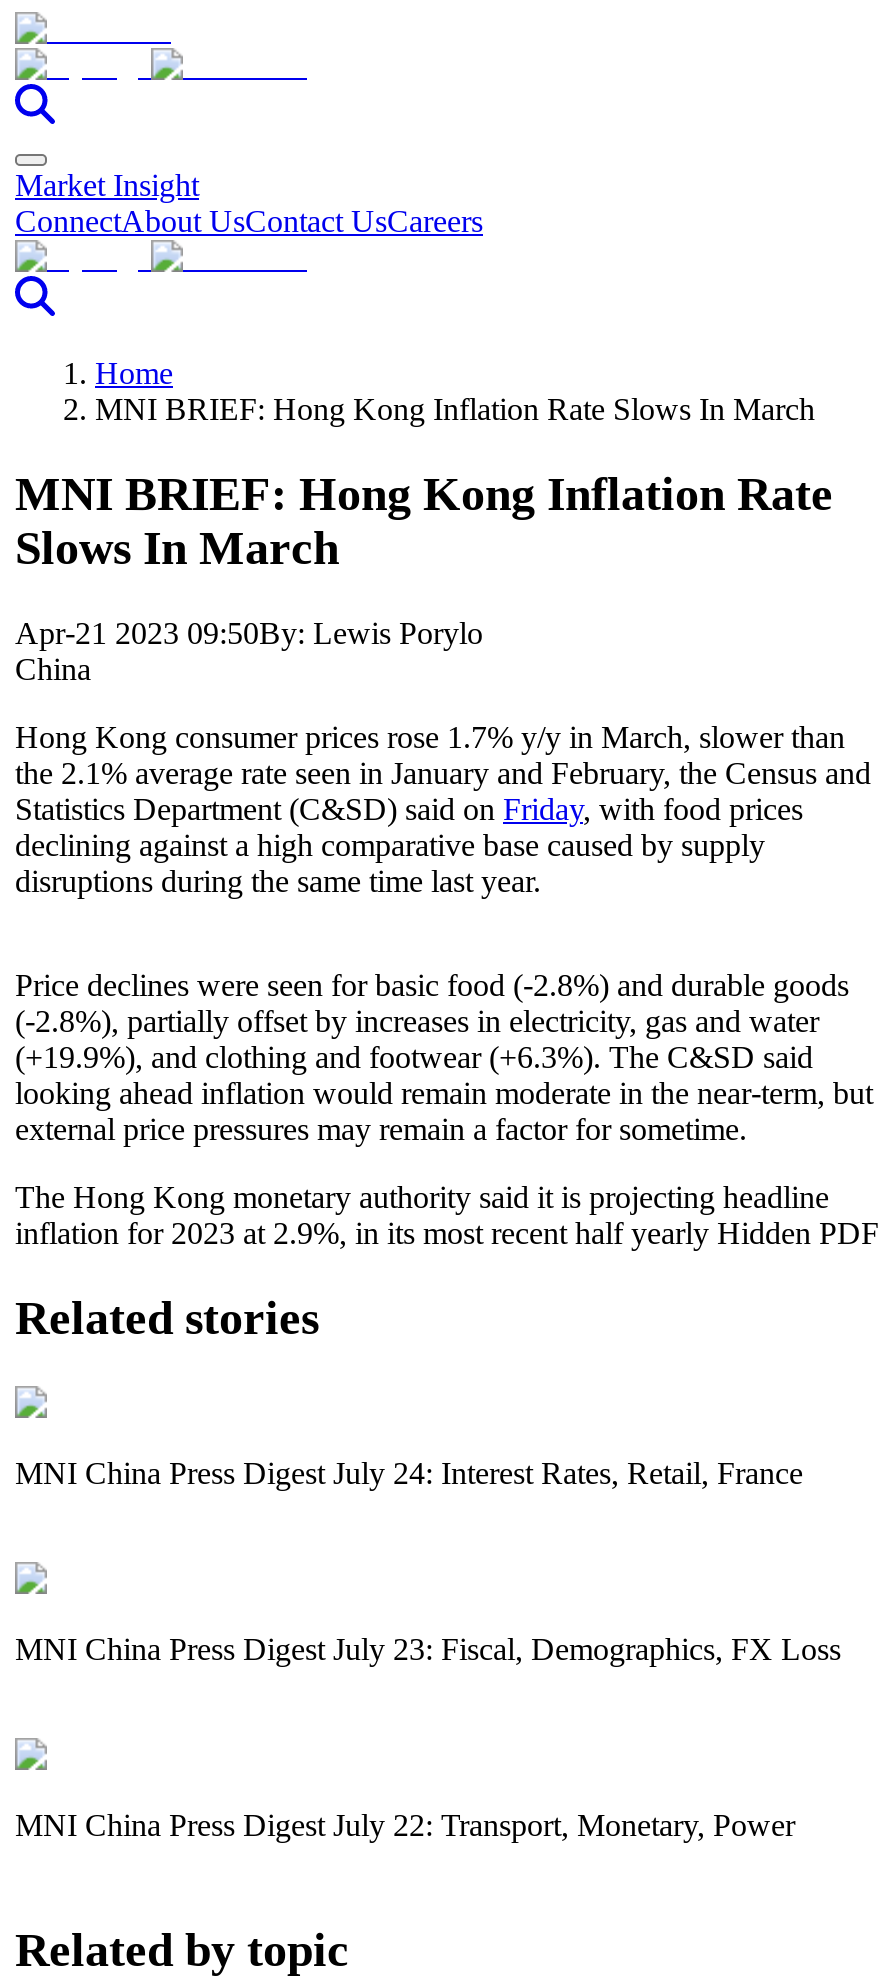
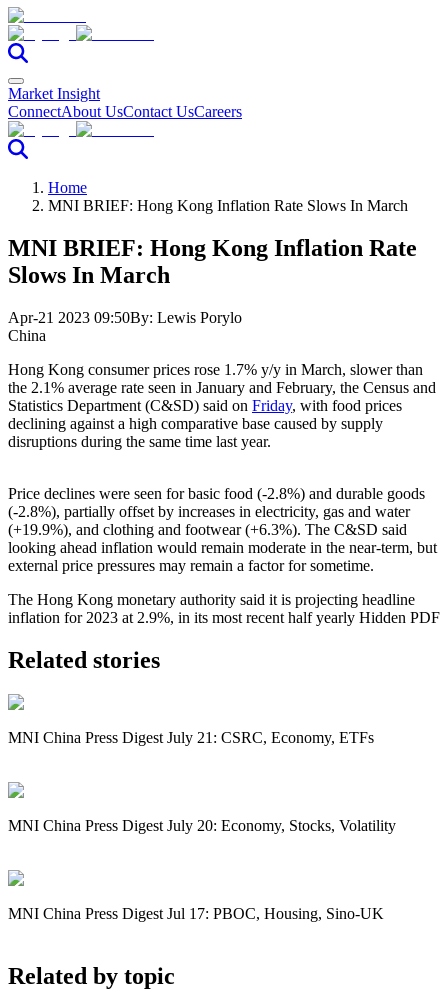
- MNI China Press Digest July 24: Interest Rates, Retail, France
+ MNI China Press Digest July 21: CSRC, Economy, ETFs

- MNI China Press Digest July 23: Fiscal, Demographics, FX Loss
+ MNI China Press Digest July 20: Economy, Stocks, Volatility

- MNI China Press Digest July 22: Transport, Monetary, Power
+ MNI China Press Digest Jul 17: PBOC, Housing, Sino-UK
